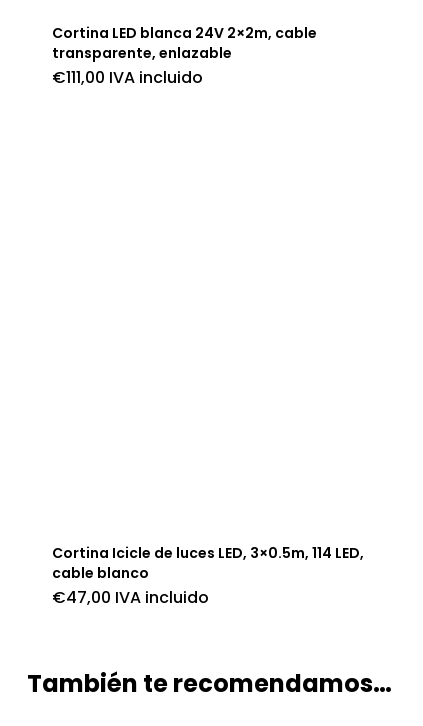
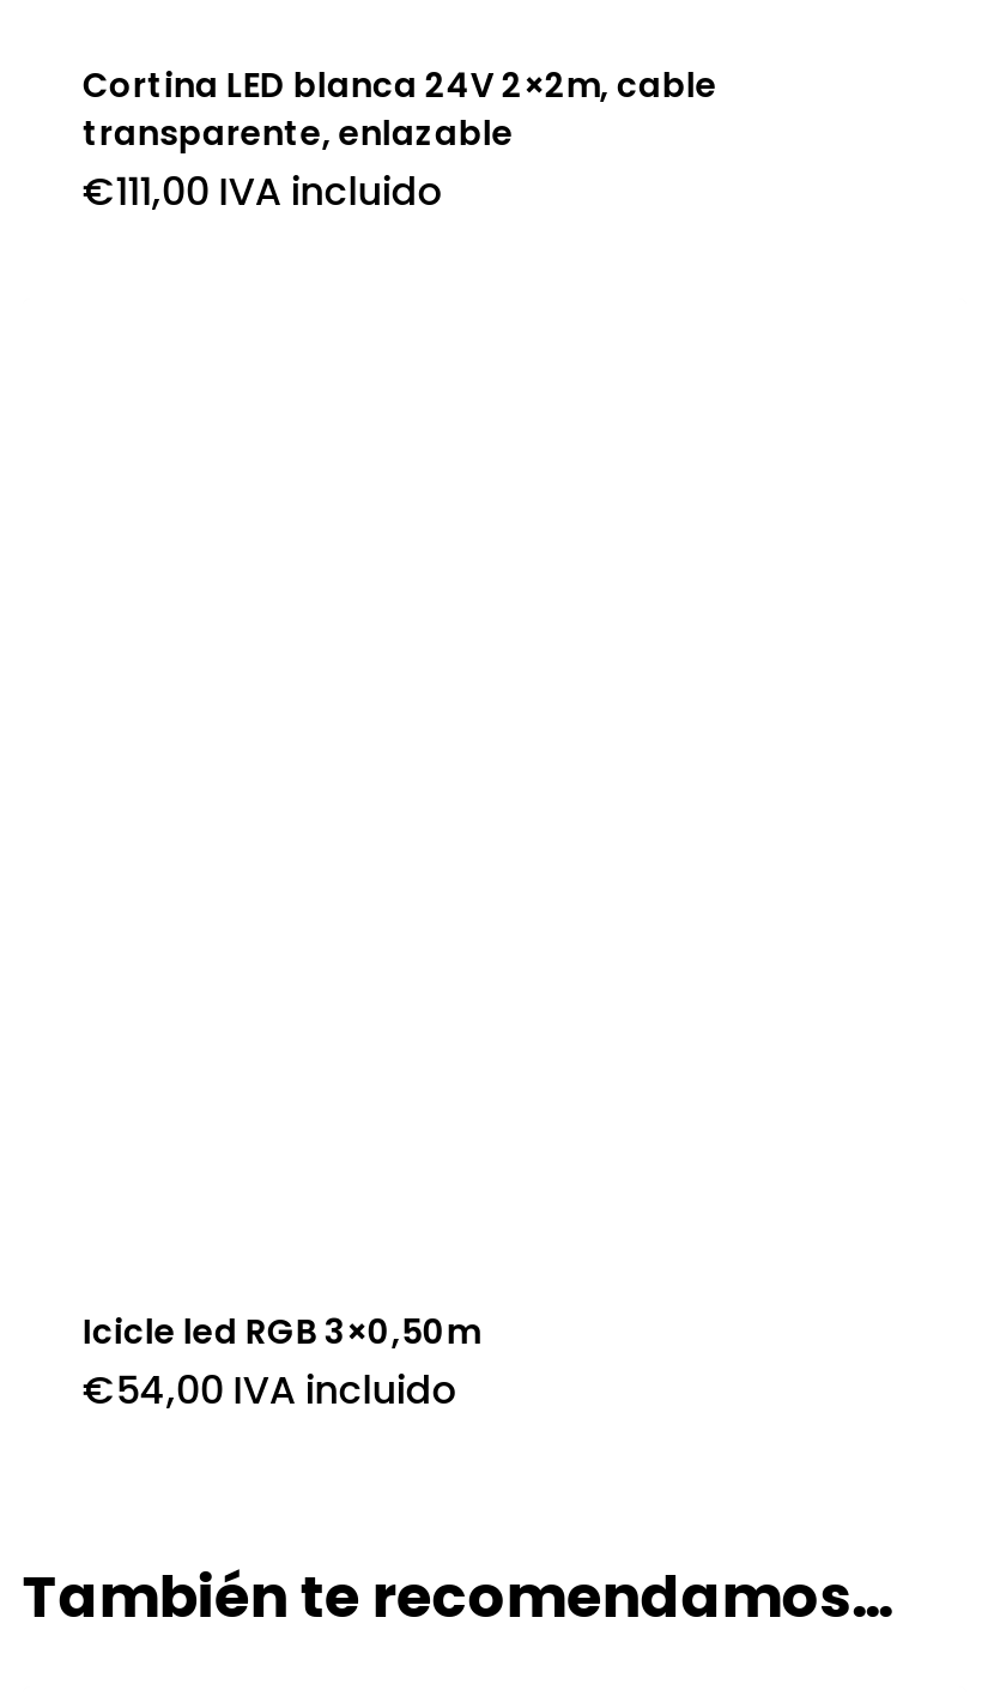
- Cortina Icicle de luces LED, 3×0.5m, 114 LED,
- cable blanco
- €47,00 IVA incluido
+ Icicle led RGB 3×0,50m
+ €54,00 IVA incluido
